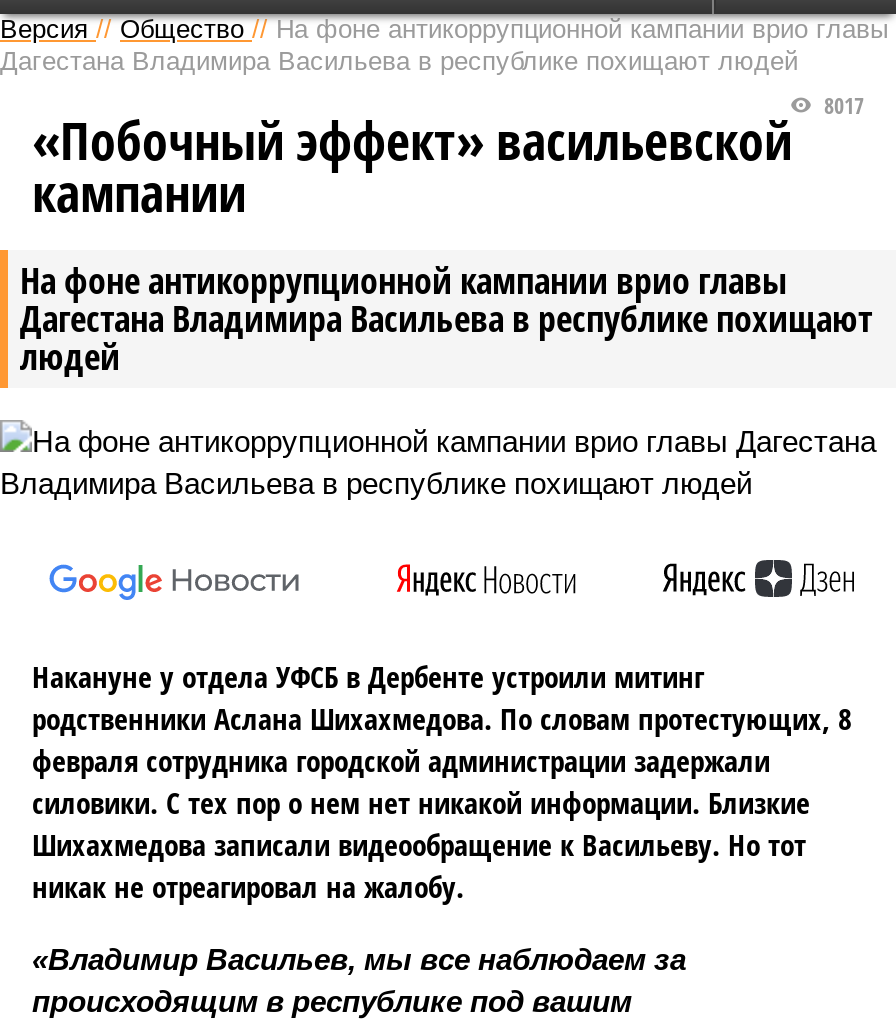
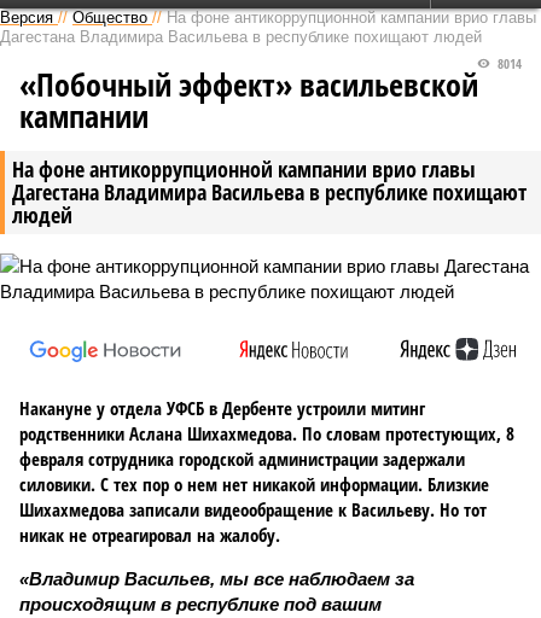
- «Побочный эффект» васильевской 8017
+ «Побочный эффект» васильевской 8014
